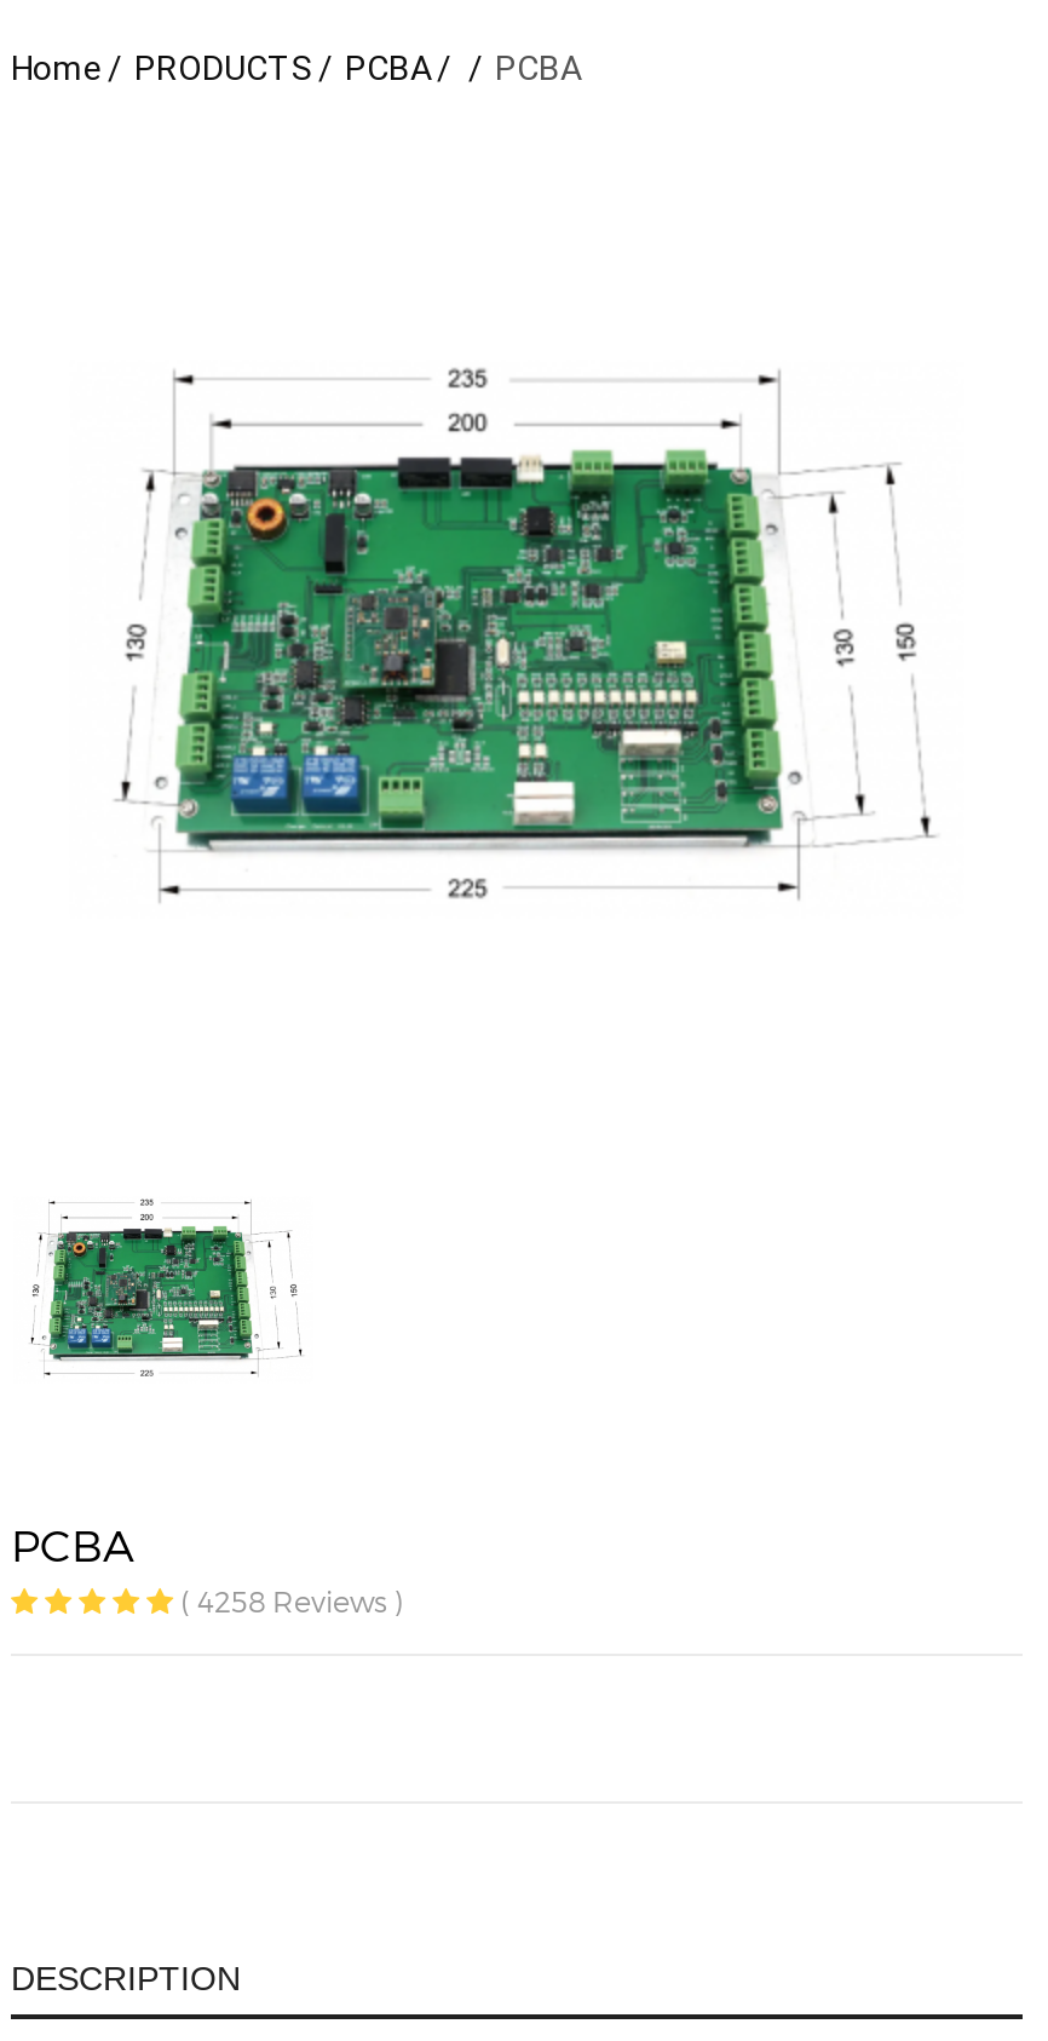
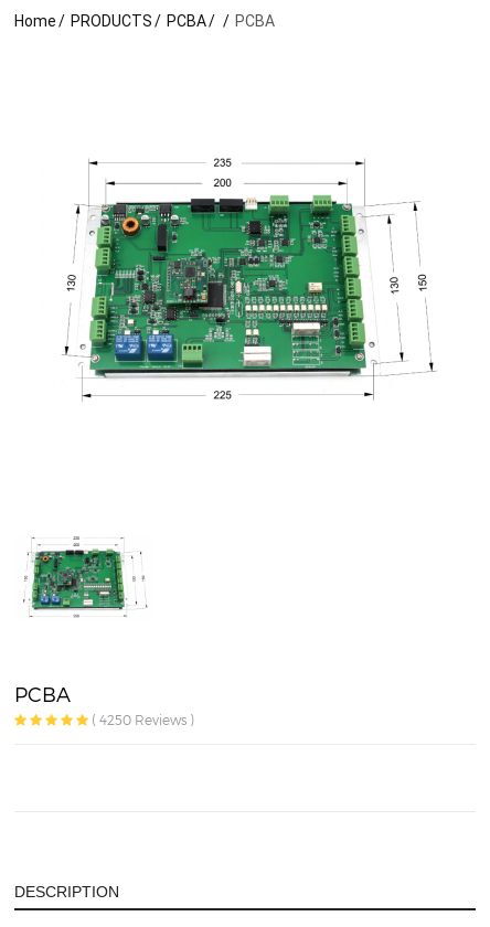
- ( 4258 Reviews)
+ ( 4250 Reviews)
